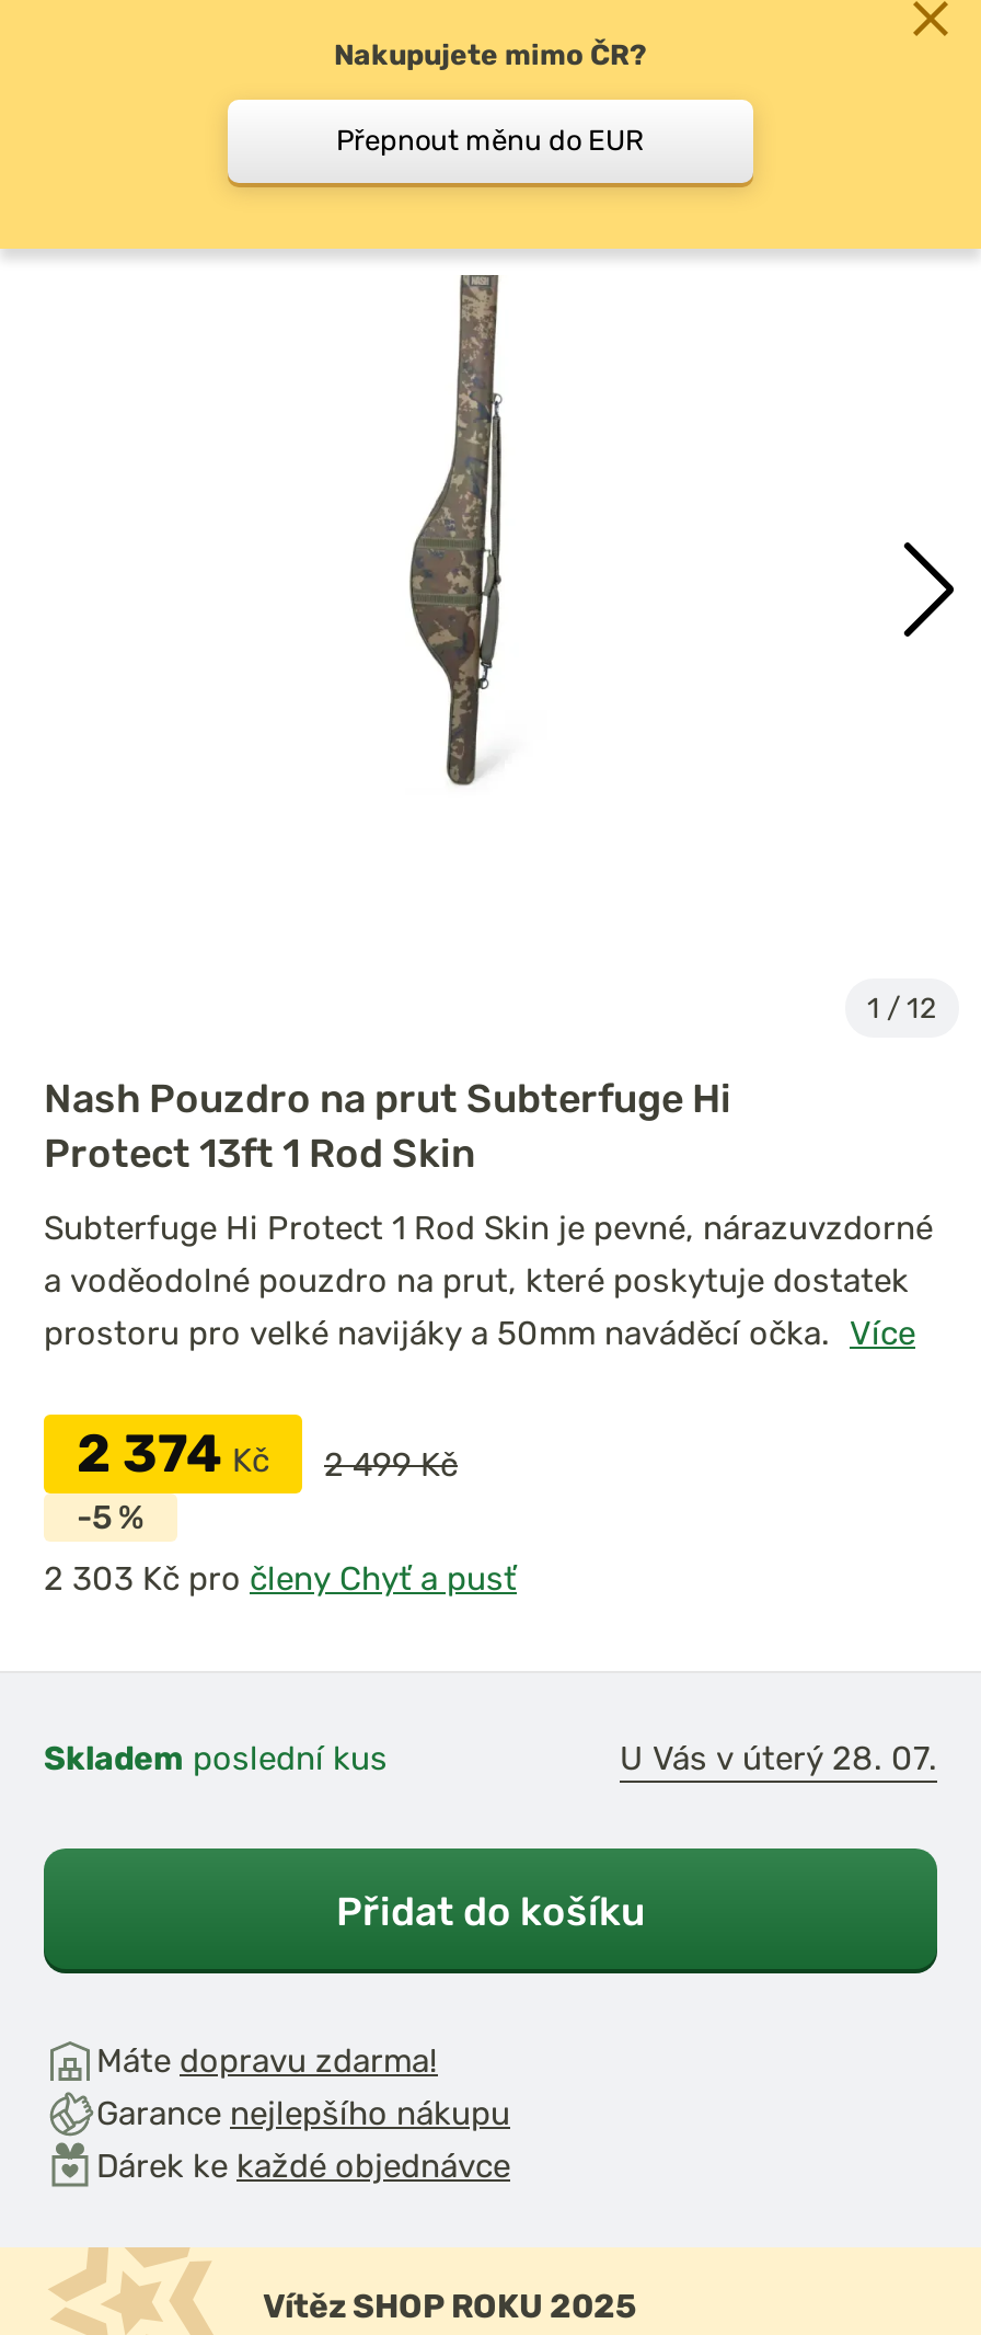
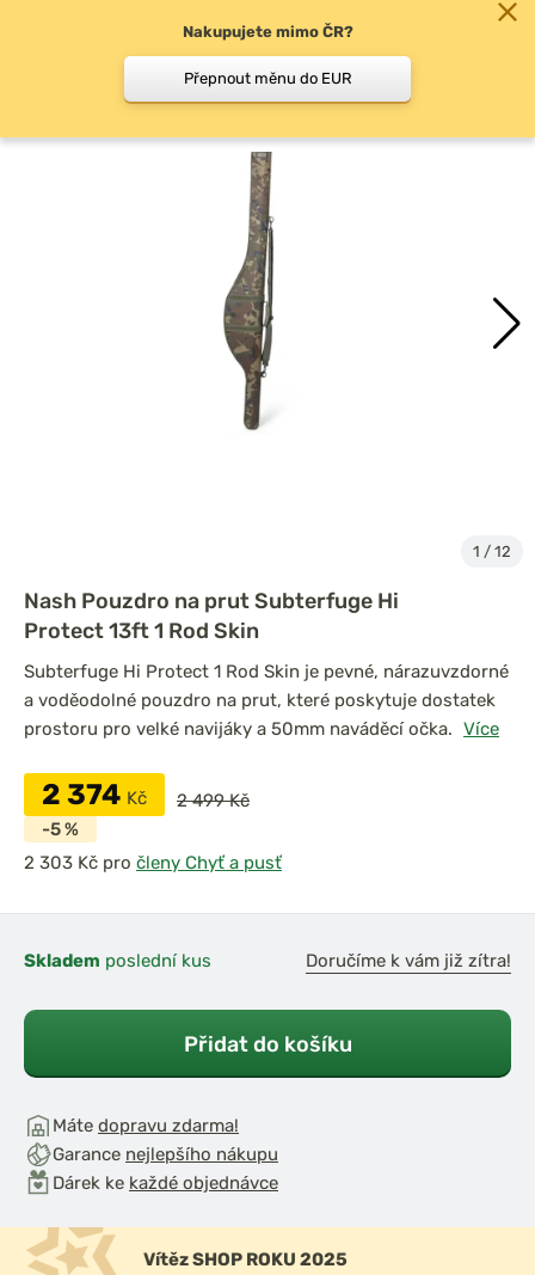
- U Vás v úterý 28. 07.
+ Doručíme k vám již zítra!
